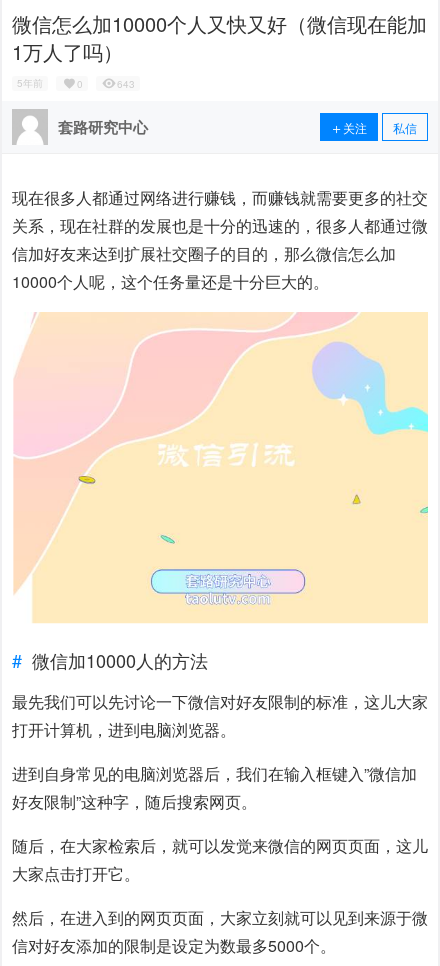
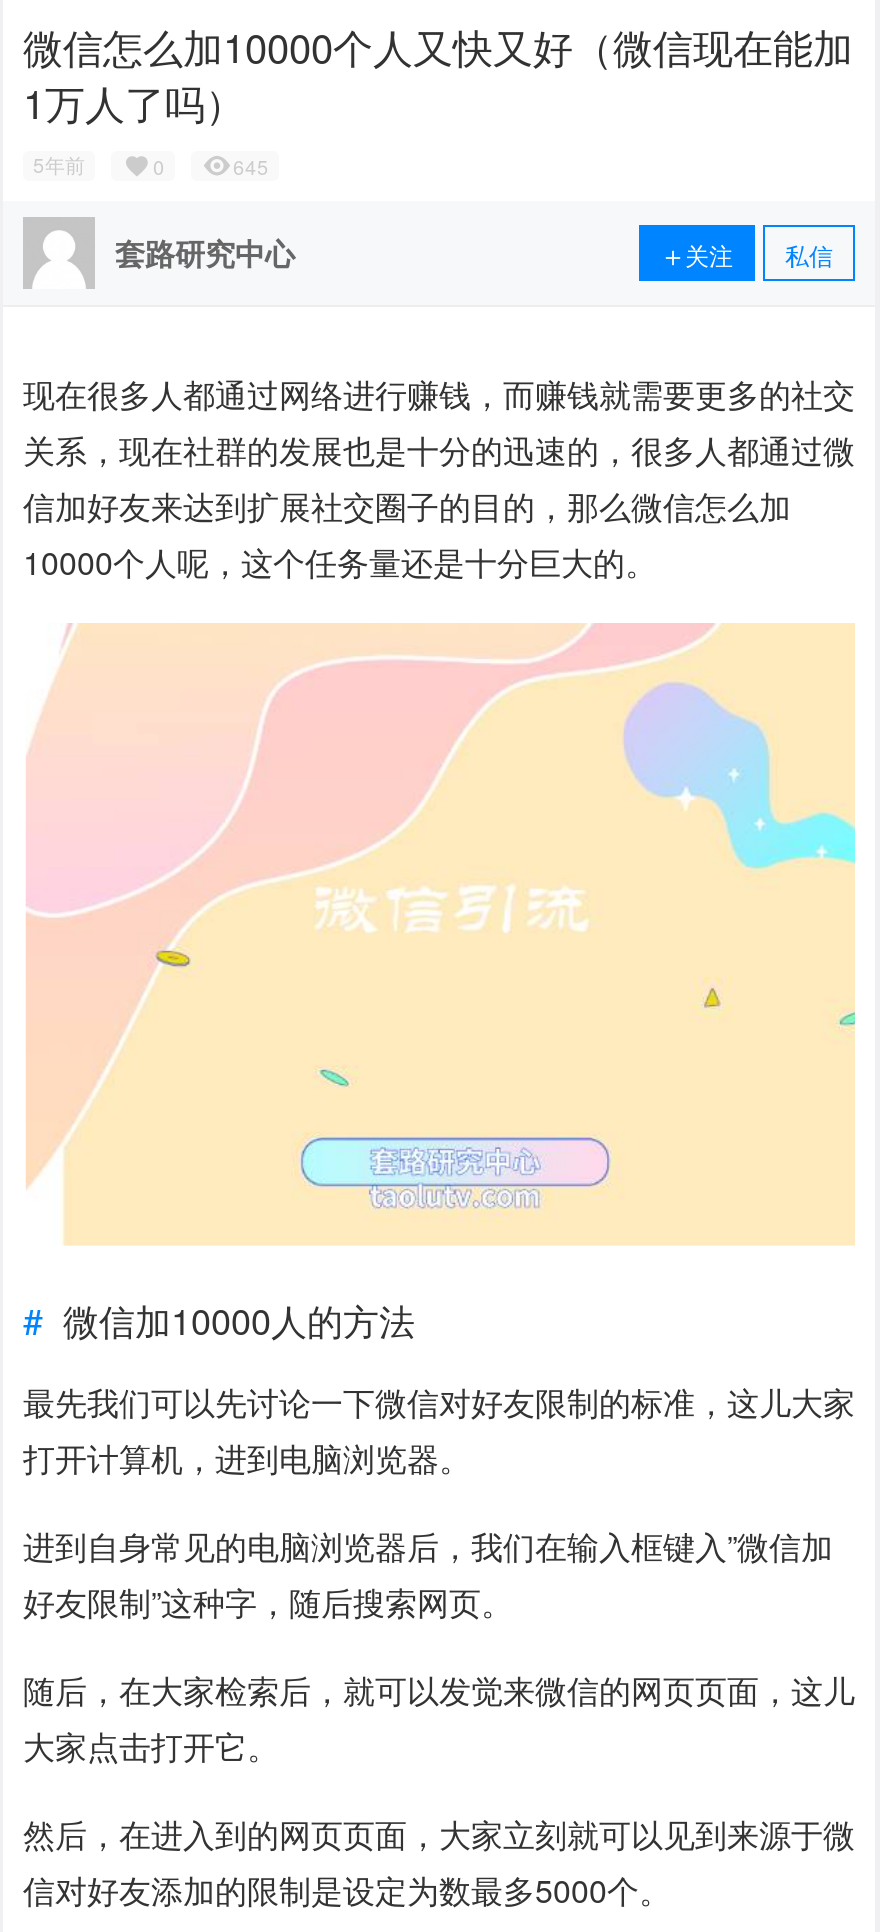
- 643
+ 645
